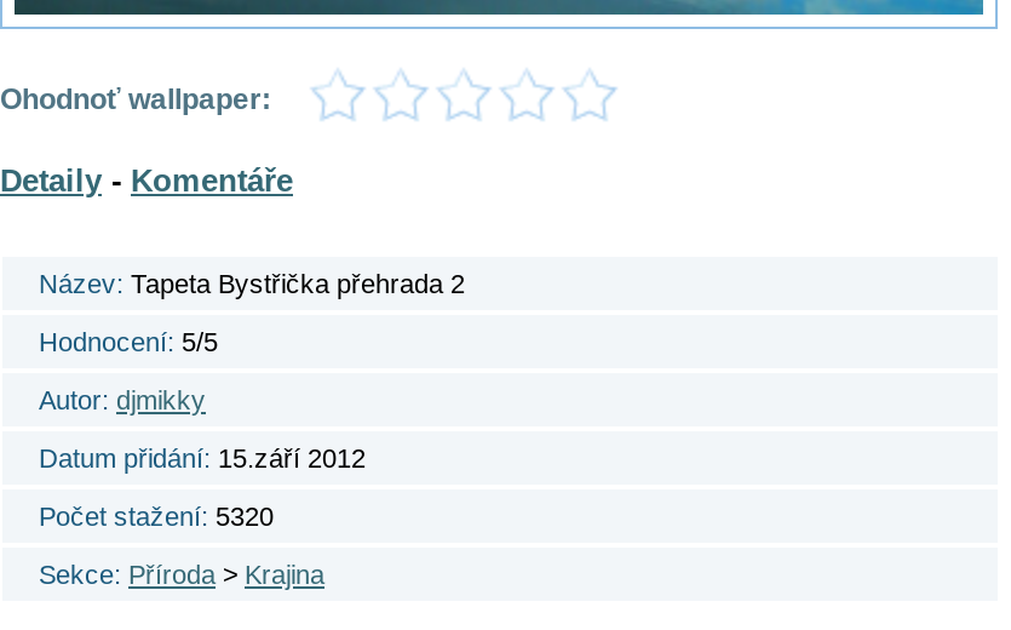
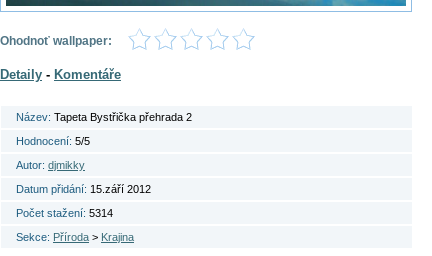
- Počet stažení: 5320
+ Počet stažení: 5314
